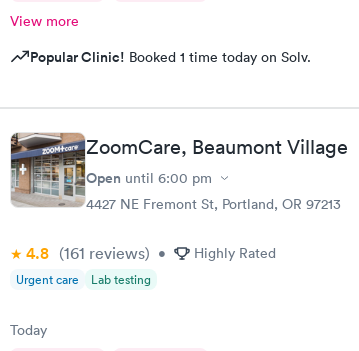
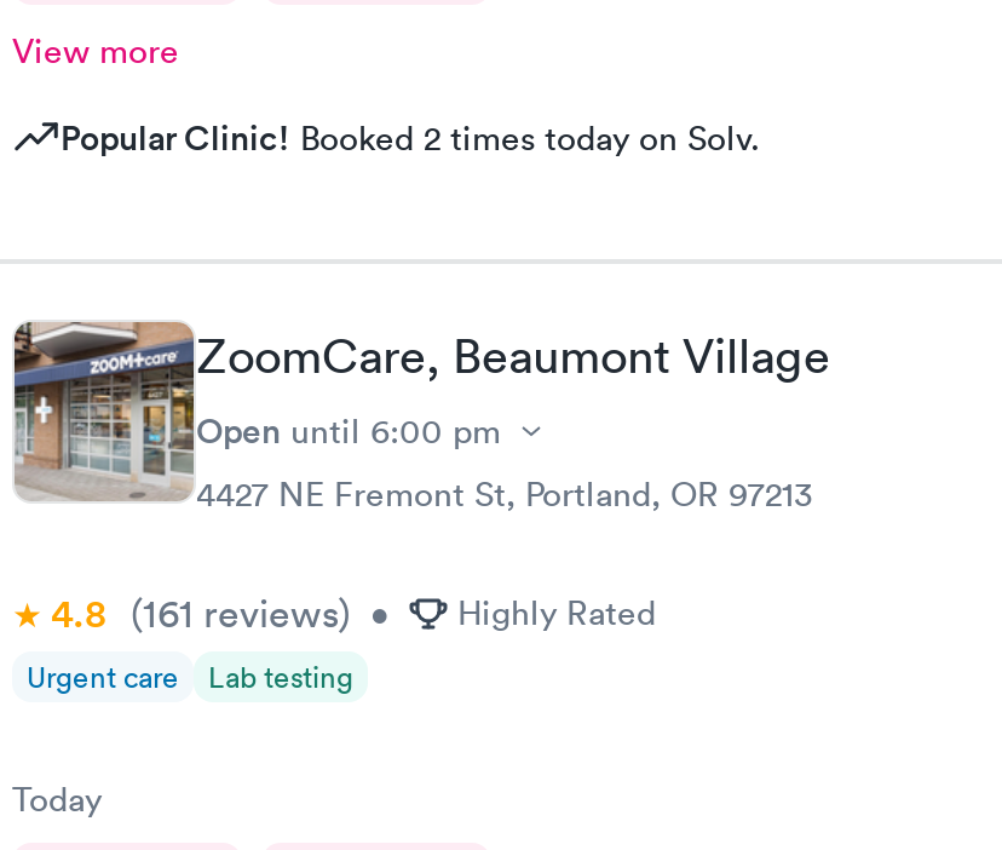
- Popular Clinic! Booked 1 time today on Solv.
+ Popular Clinic! Booked 2 times today on Solv.
